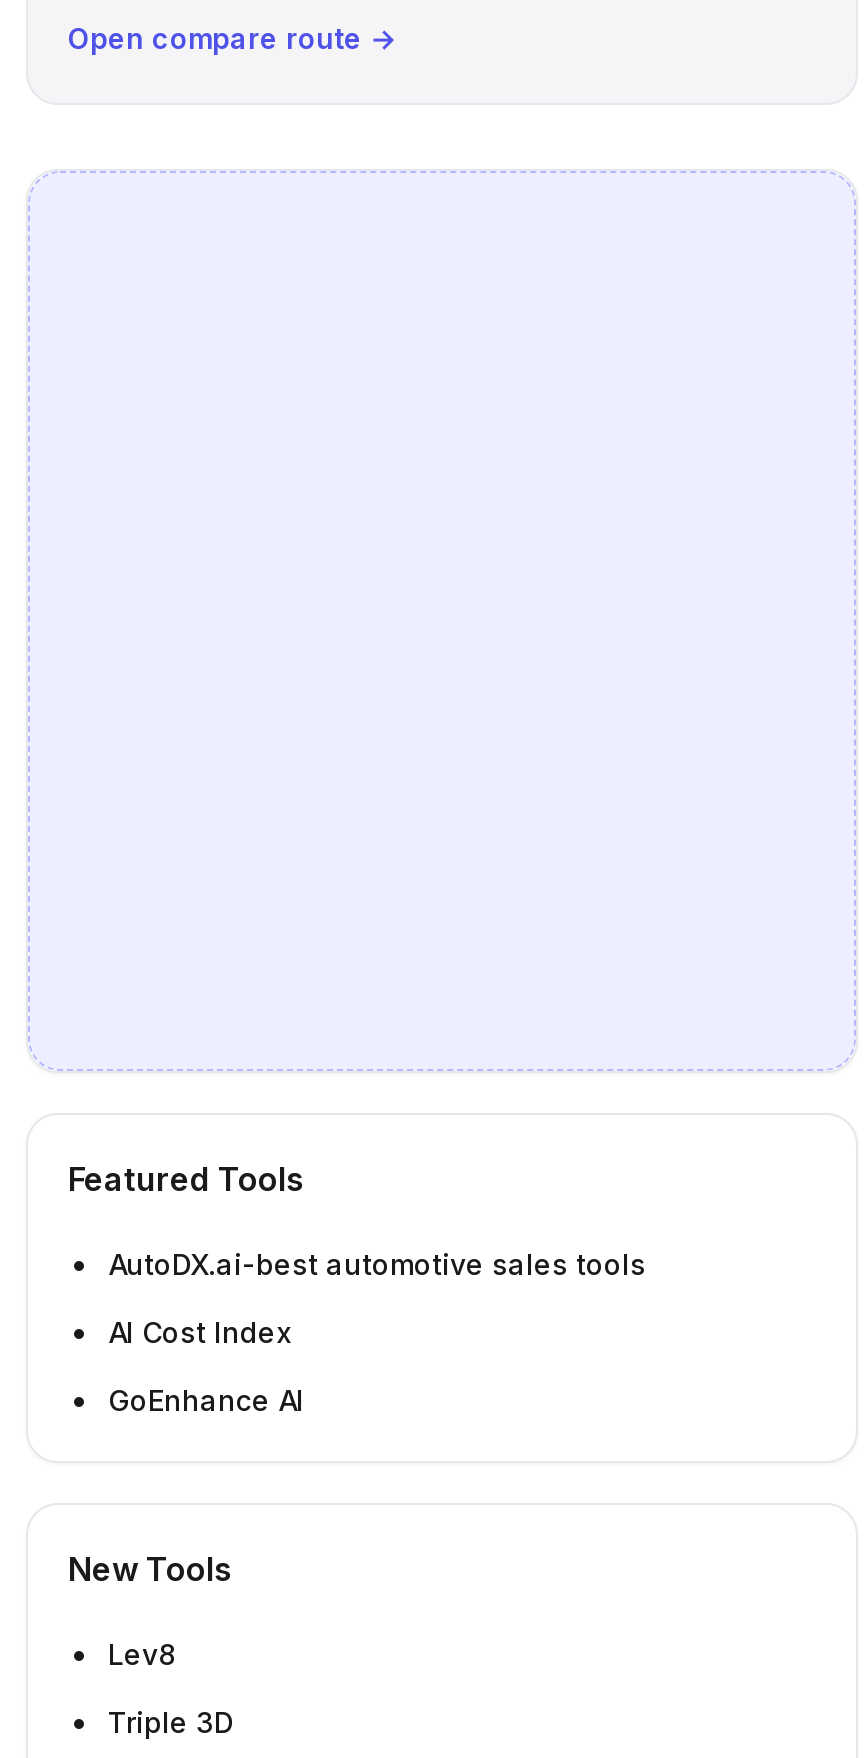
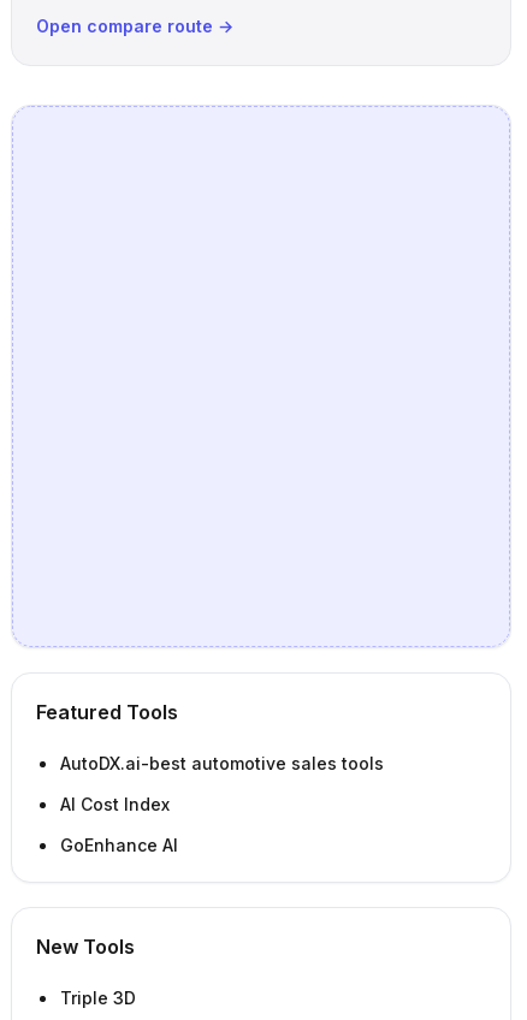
- Lev8
